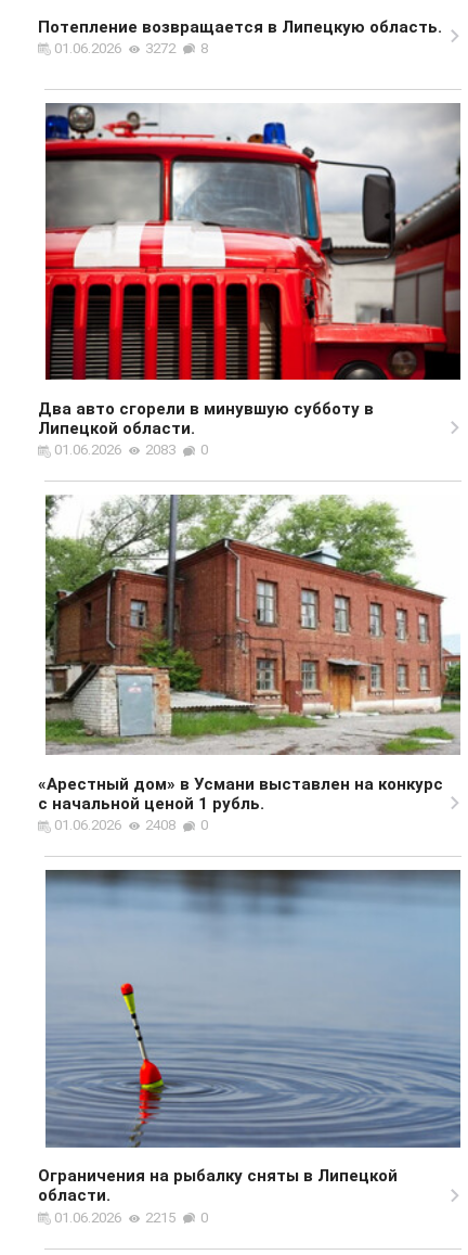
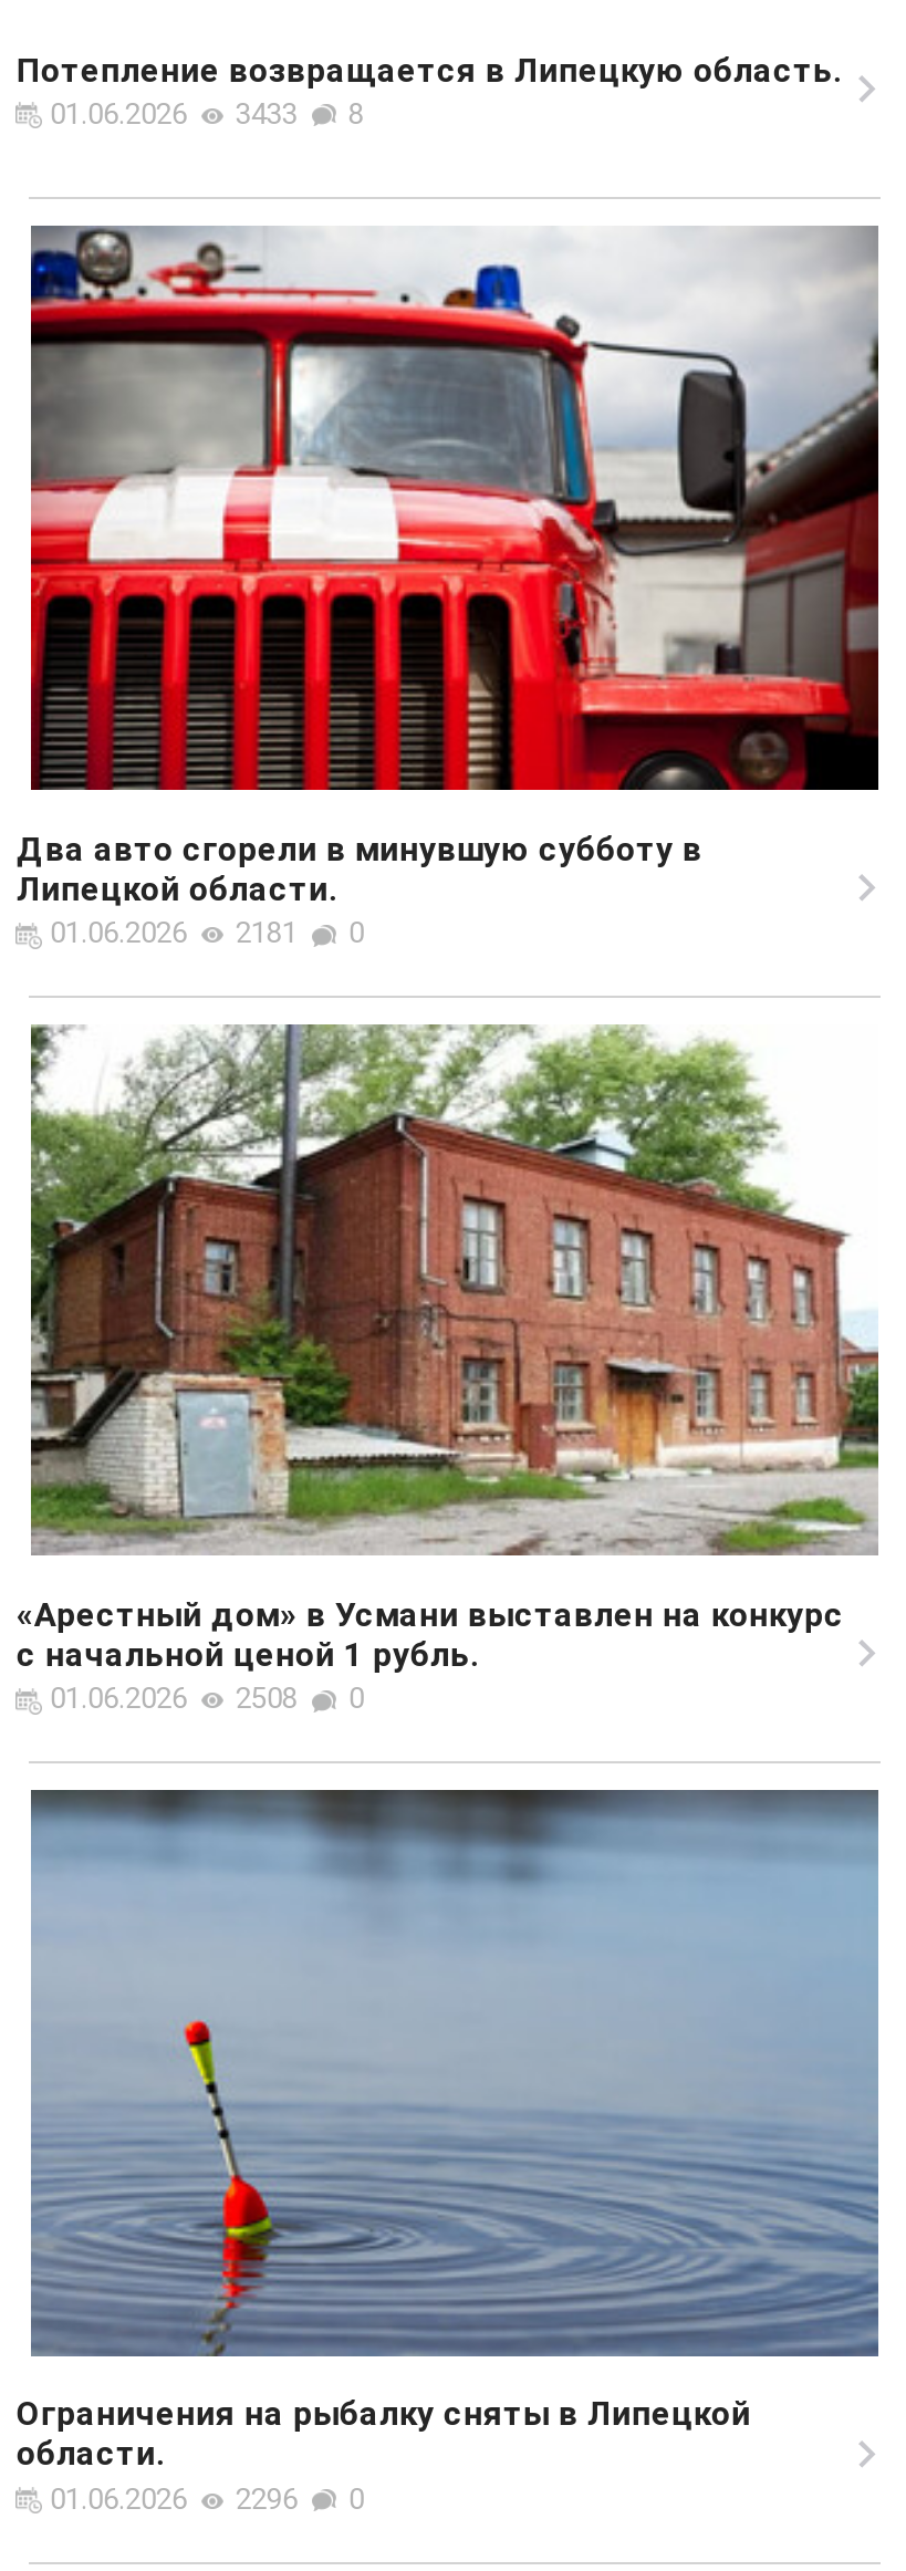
- 01.06.2026 3272 8
+ 01.06.2026 3433 8

- 01.06.2026 2083 0
+ 01.06.2026 2181 0

- 01.06.2026 2408 0
+ 01.06.2026 2508 0

- 01.06.2026 2215 0
+ 01.06.2026 2296 0
